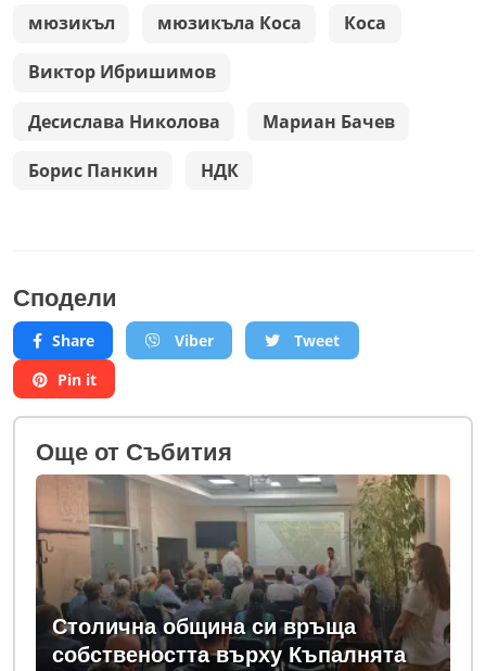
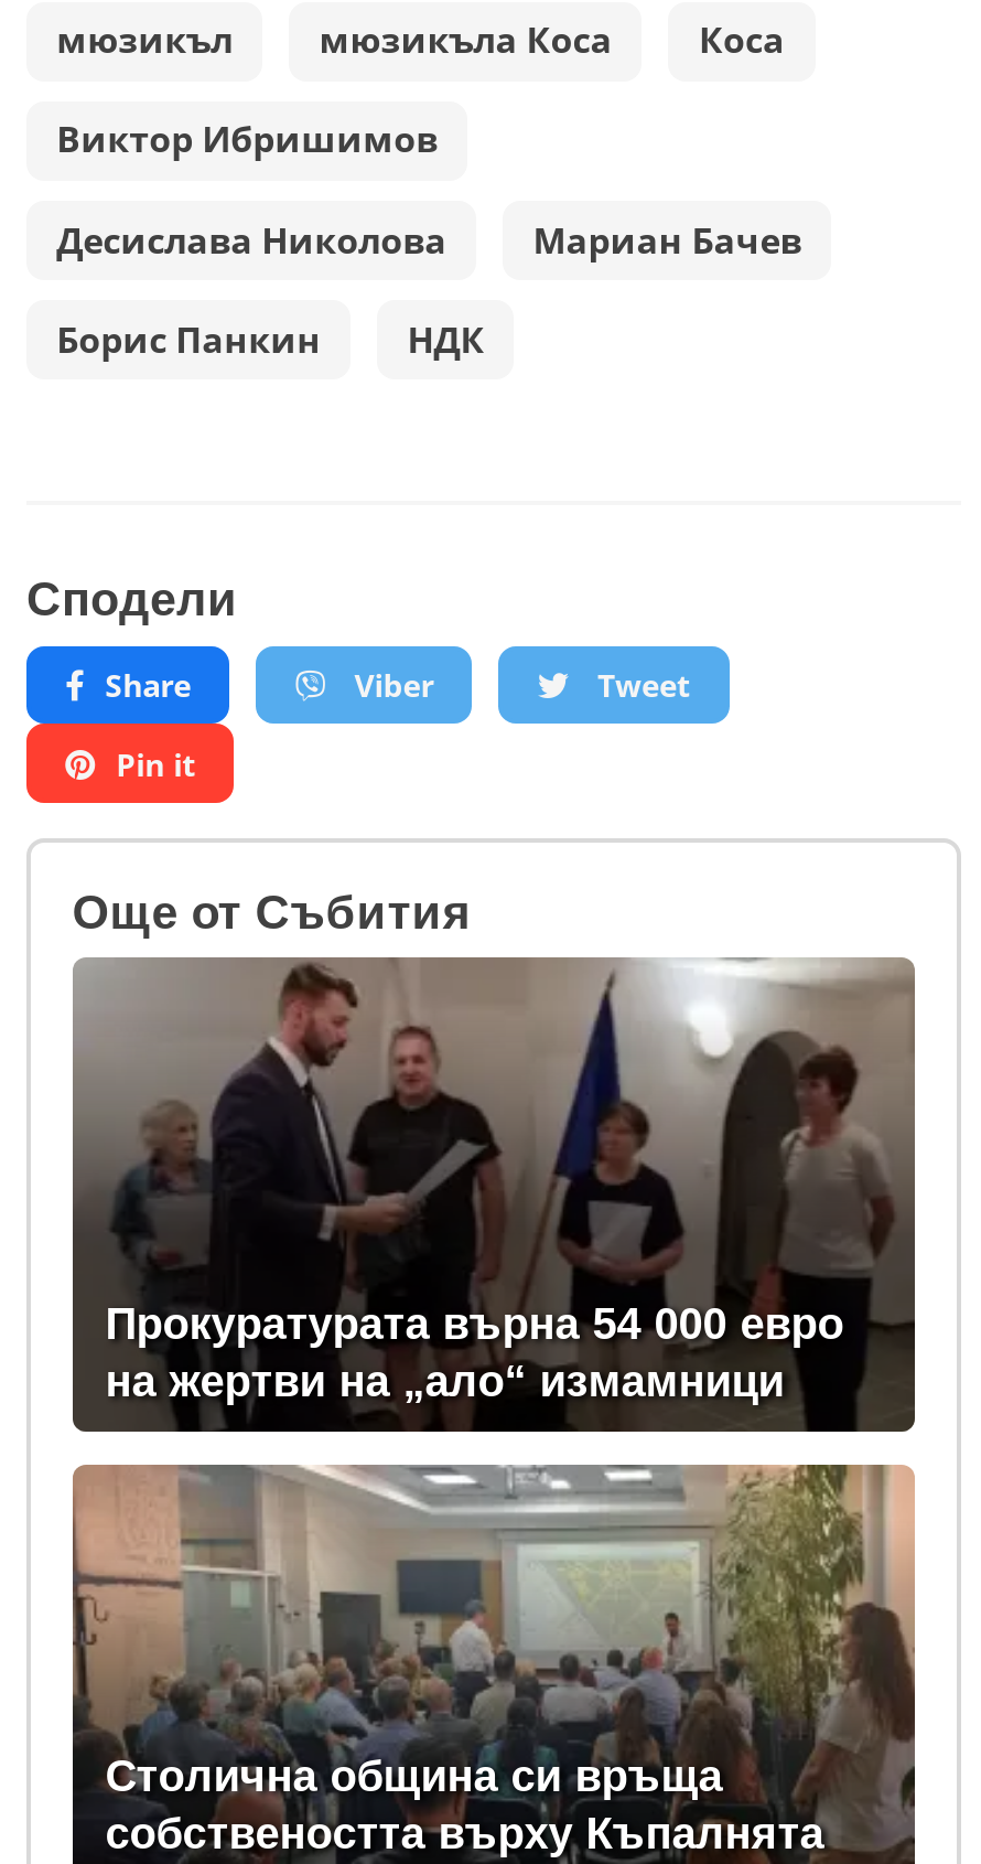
+ [image]
+ Прокуратурата върна 54 000 евро
+ на жертви на „ало“ измамници
